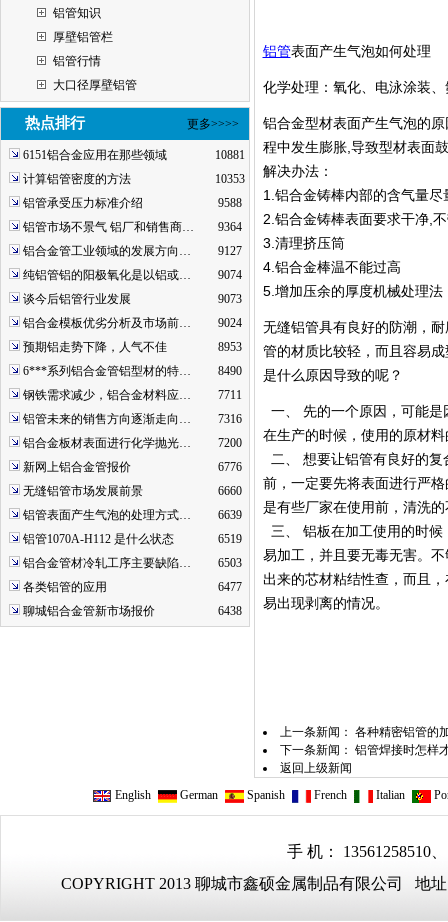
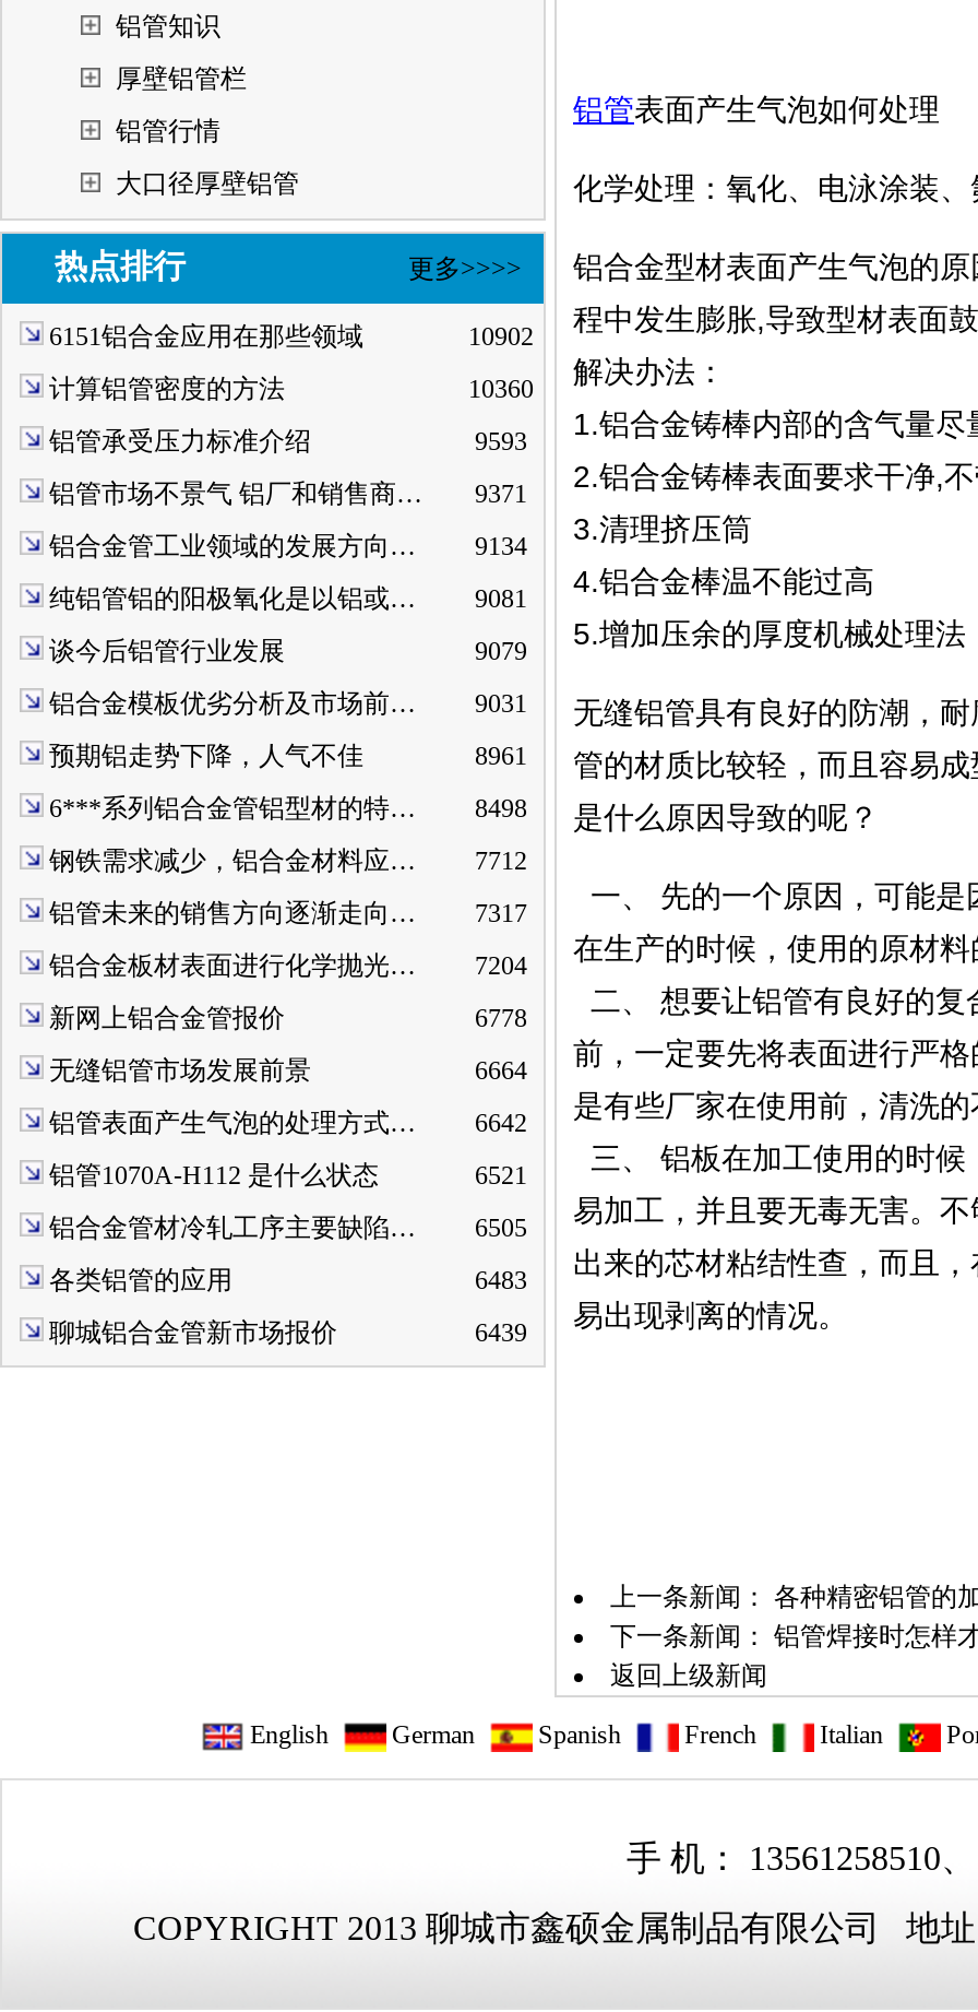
- 10881
+ 10902

- 10353 解决办法：
+ 10360 解决办法：

- 9588
+ 9593

- 9364
+ 9371

- 铝合金管工业领域的发展方向… 9127 3.清理挤压筒
+ 铝合金管工业领域的发展方向… 9134 3.清理挤压筒

- 纯铝管铝的阳极氧化是以铝或… 9074 4.铝合金棒温不能过高
+ 纯铝管铝的阳极氧化是以铝或… 9081 4.铝合金棒温不能过高

- 9073
+ 9079

- 9024
+ 9031

- 8953
+ 8961

- 6***系列铝合金管铝型材的特… 8490 是什么原因导致的呢？
+ 6***系列铝合金管铝型材的特… 8498 是什么原因导致的呢？

- 钢铁需求减少，铝合金材料应… 7711
+ 钢铁需求减少，铝合金材料应… 7712

- 7316
+ 7317

- 7200
+ 7204

- 6776
+ 6778

- 6660
+ 6664

- 6639
+ 6642

- 6519
+ 6521

- 6503
+ 6505

- 6477
+ 6483

- 6438 易出现剥离的情况。
+ 6439 易出现剥离的情况。
